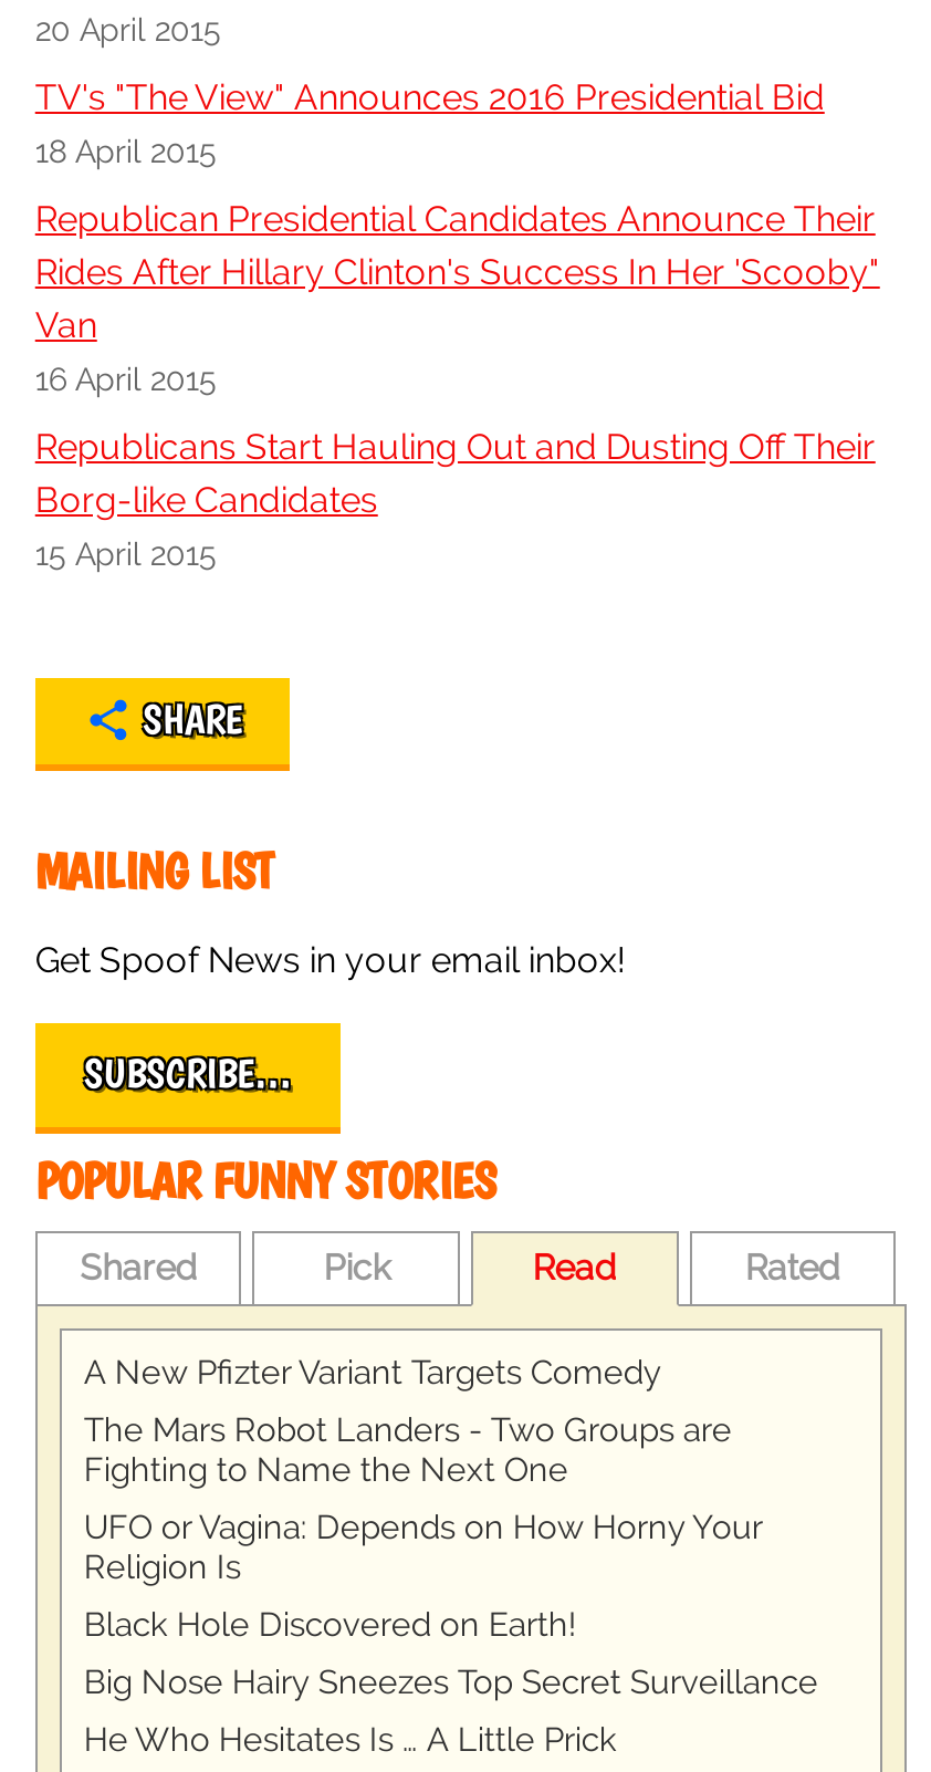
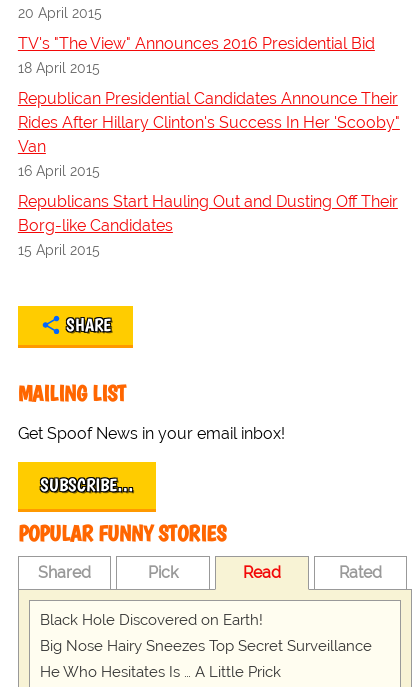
- A New Pfizter Variant Targets Comedy
- The Mars Robot Landers - Two Groups are
- Fighting to Name the Next One
- UFO or Vagina: Depends on How Horny Your
- Religion Is
